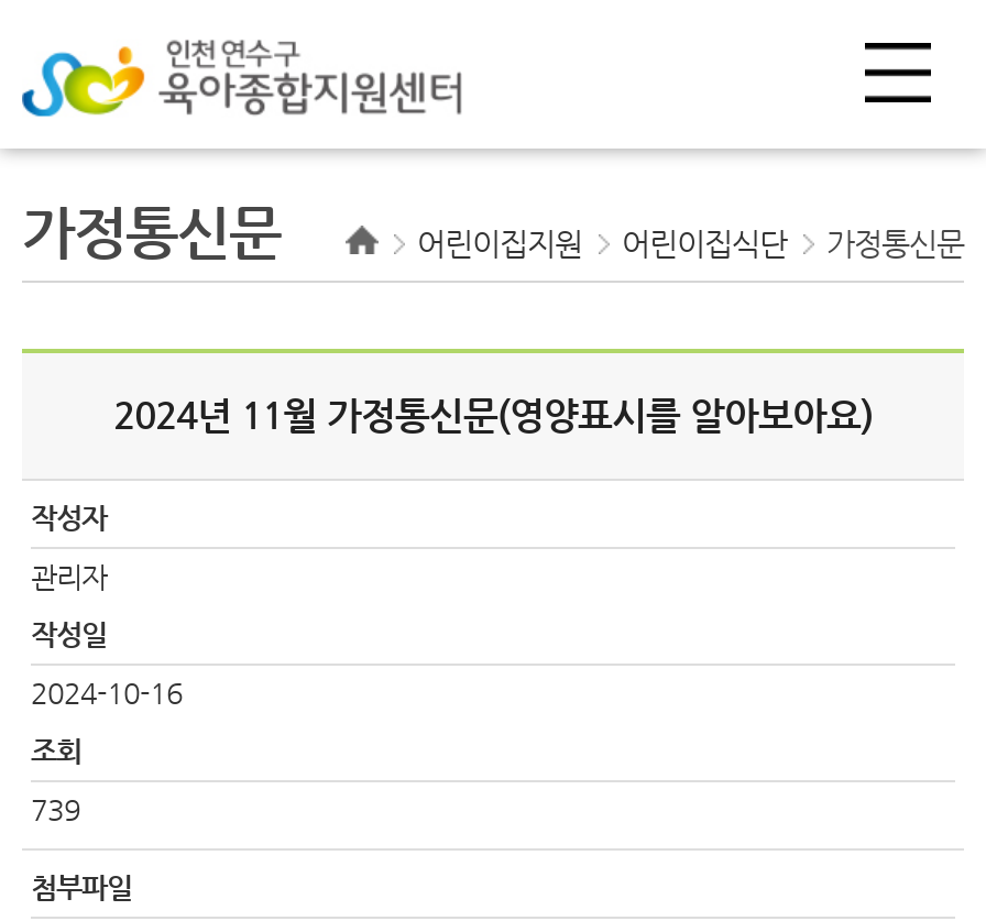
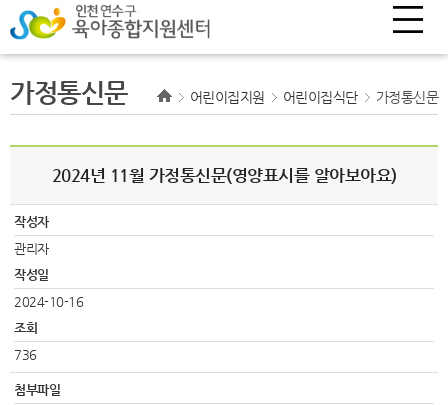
- 739
+ 736
